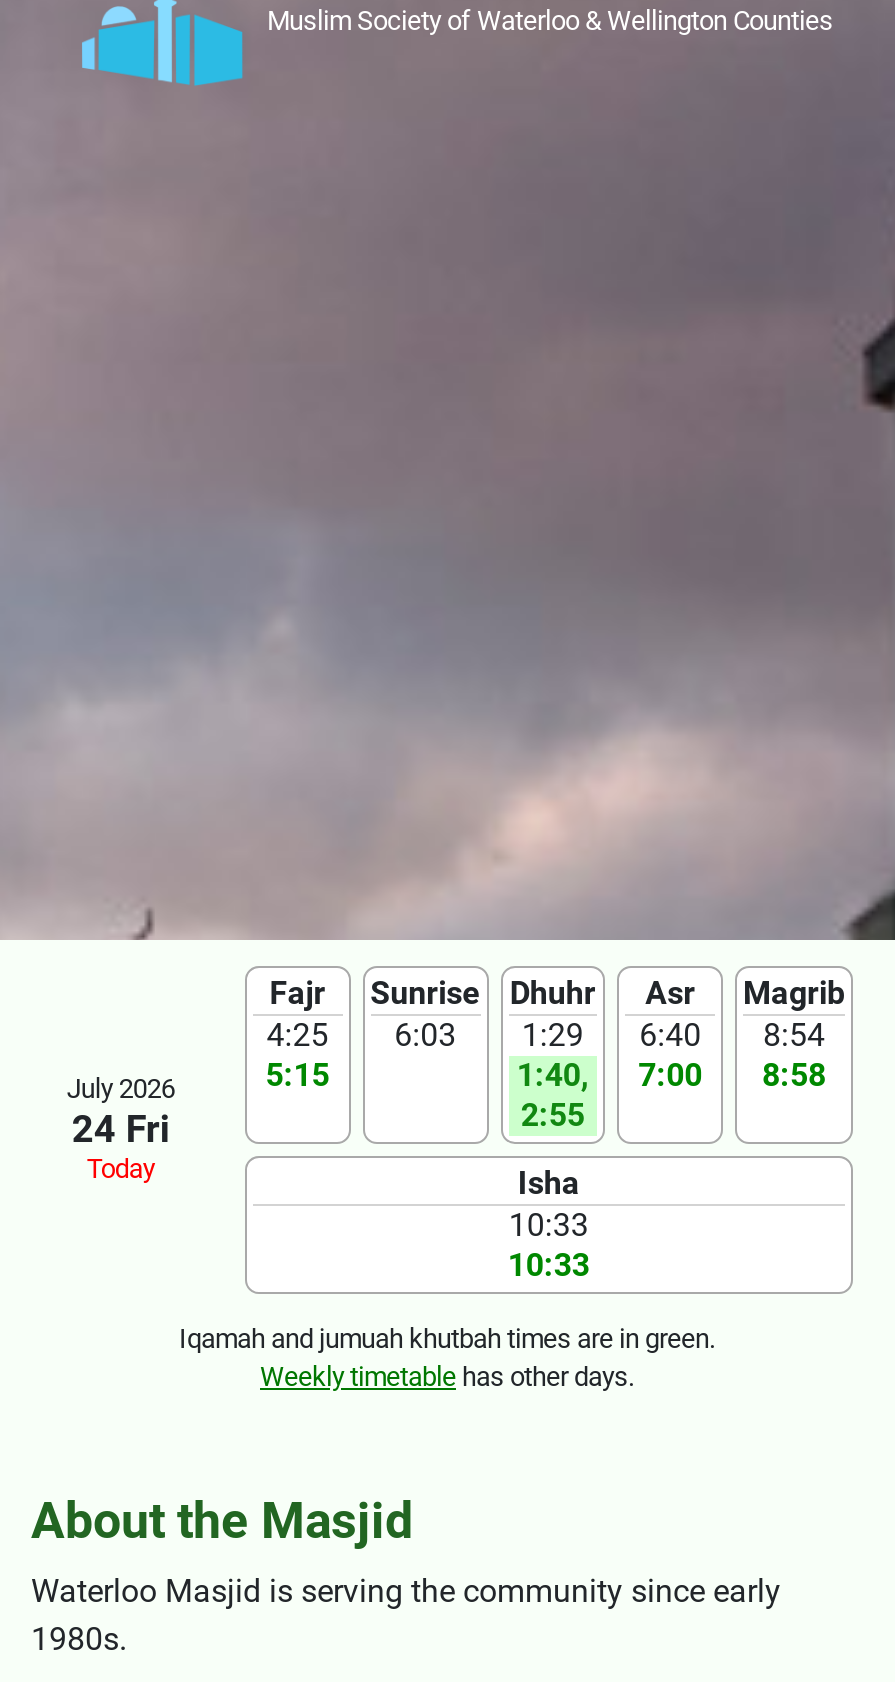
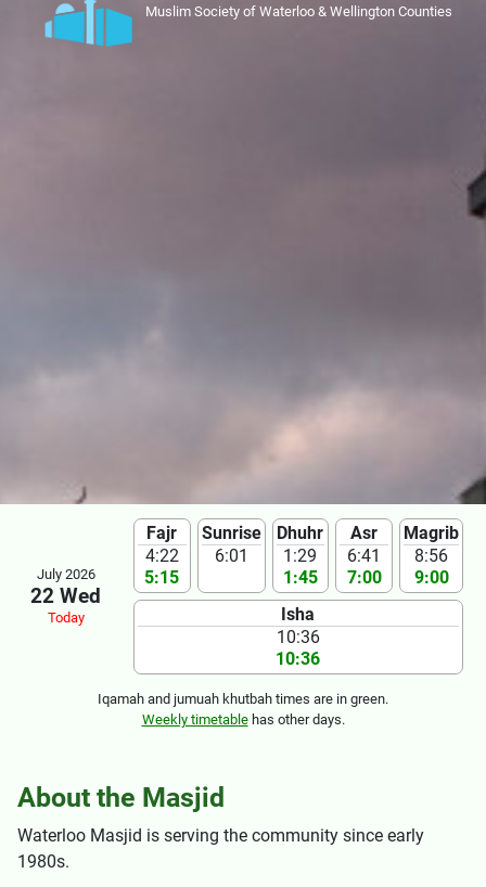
- 4:25
+ 4:22

- 6:03
+ 6:01

- 6:40
+ 6:41

- 8:54
+ 8:56

- 1:40,
- 2:55
+ 1:45

- 8:58
+ 9:00

- 24 Fri
+ 22 Wed

- 10:33
+ 10:36

- 10:33
+ 10:36
